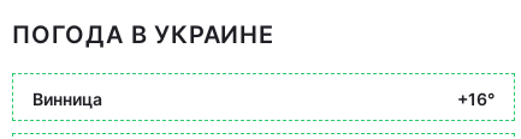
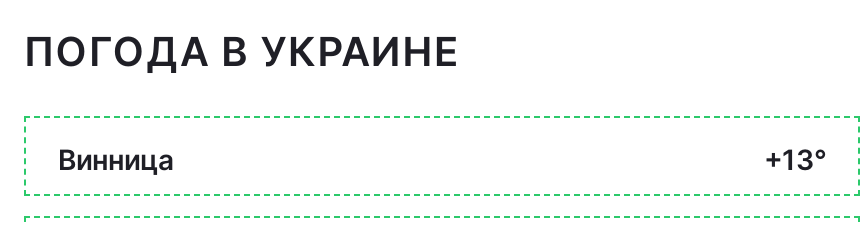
- +16°
+ +13°
